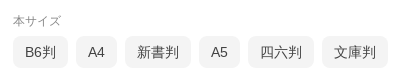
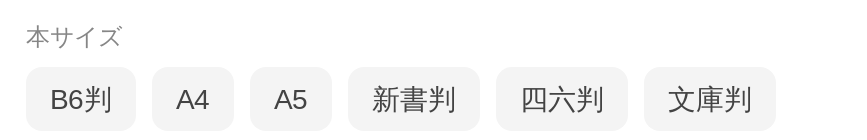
- A5

+ A5
